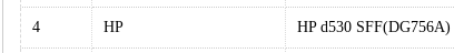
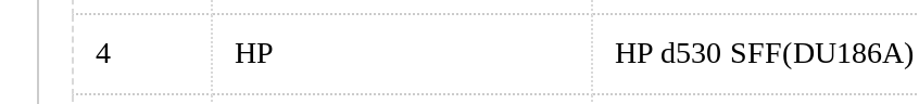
- HP d530 SFF(DG756A)
+ HP d530 SFF(DU186A)
